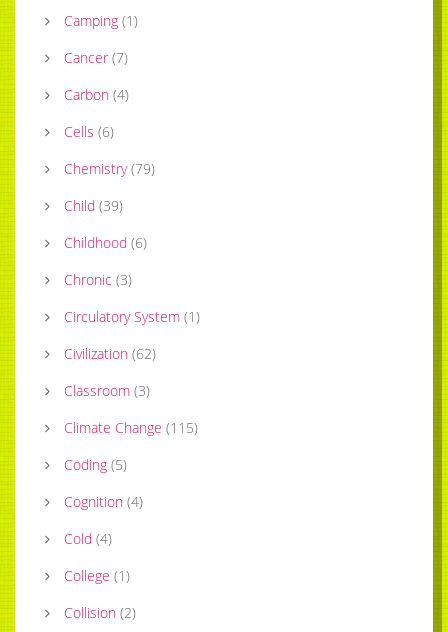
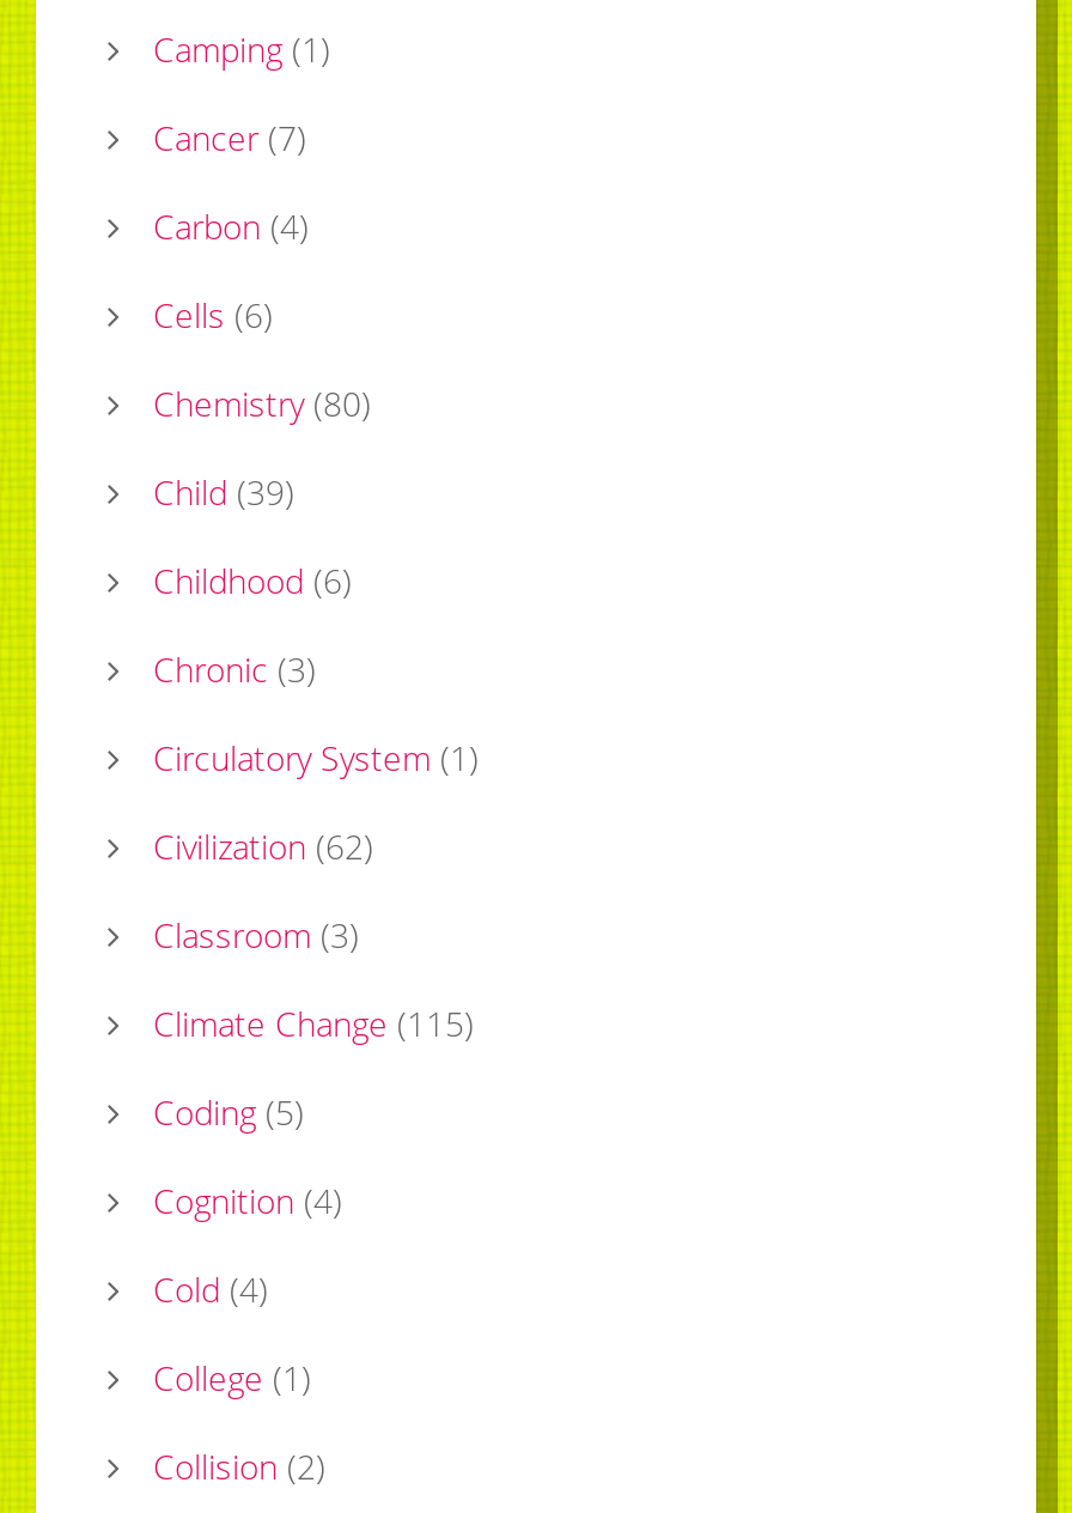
- Chemistry (79)
+ Chemistry (80)
